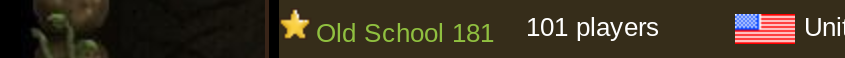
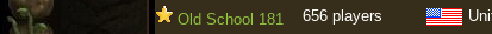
- Old School 181 101 players
+ Old School 181 656 players
